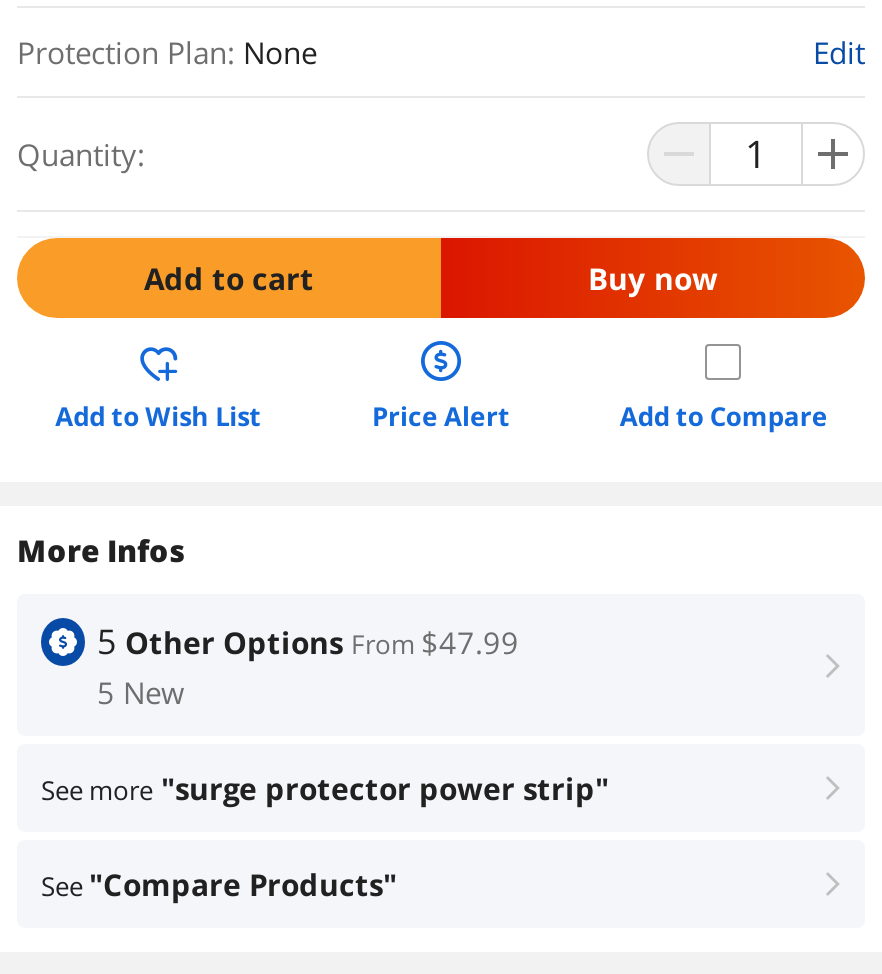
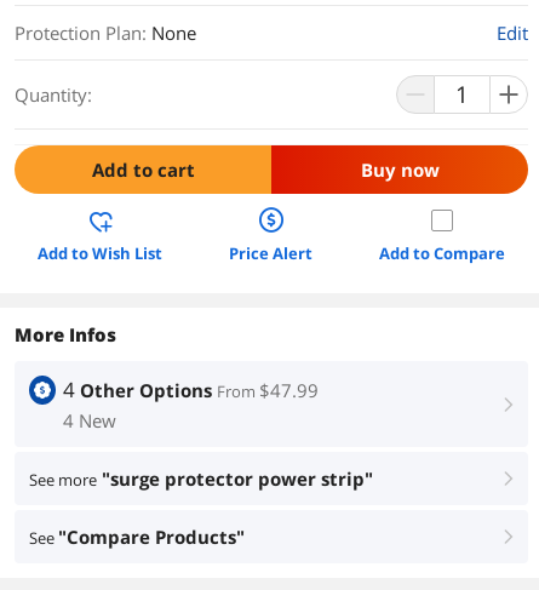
- 5 Other Options From $47.99
+ 4 Other Options From $47.99

- 5 New
+ 4 New
